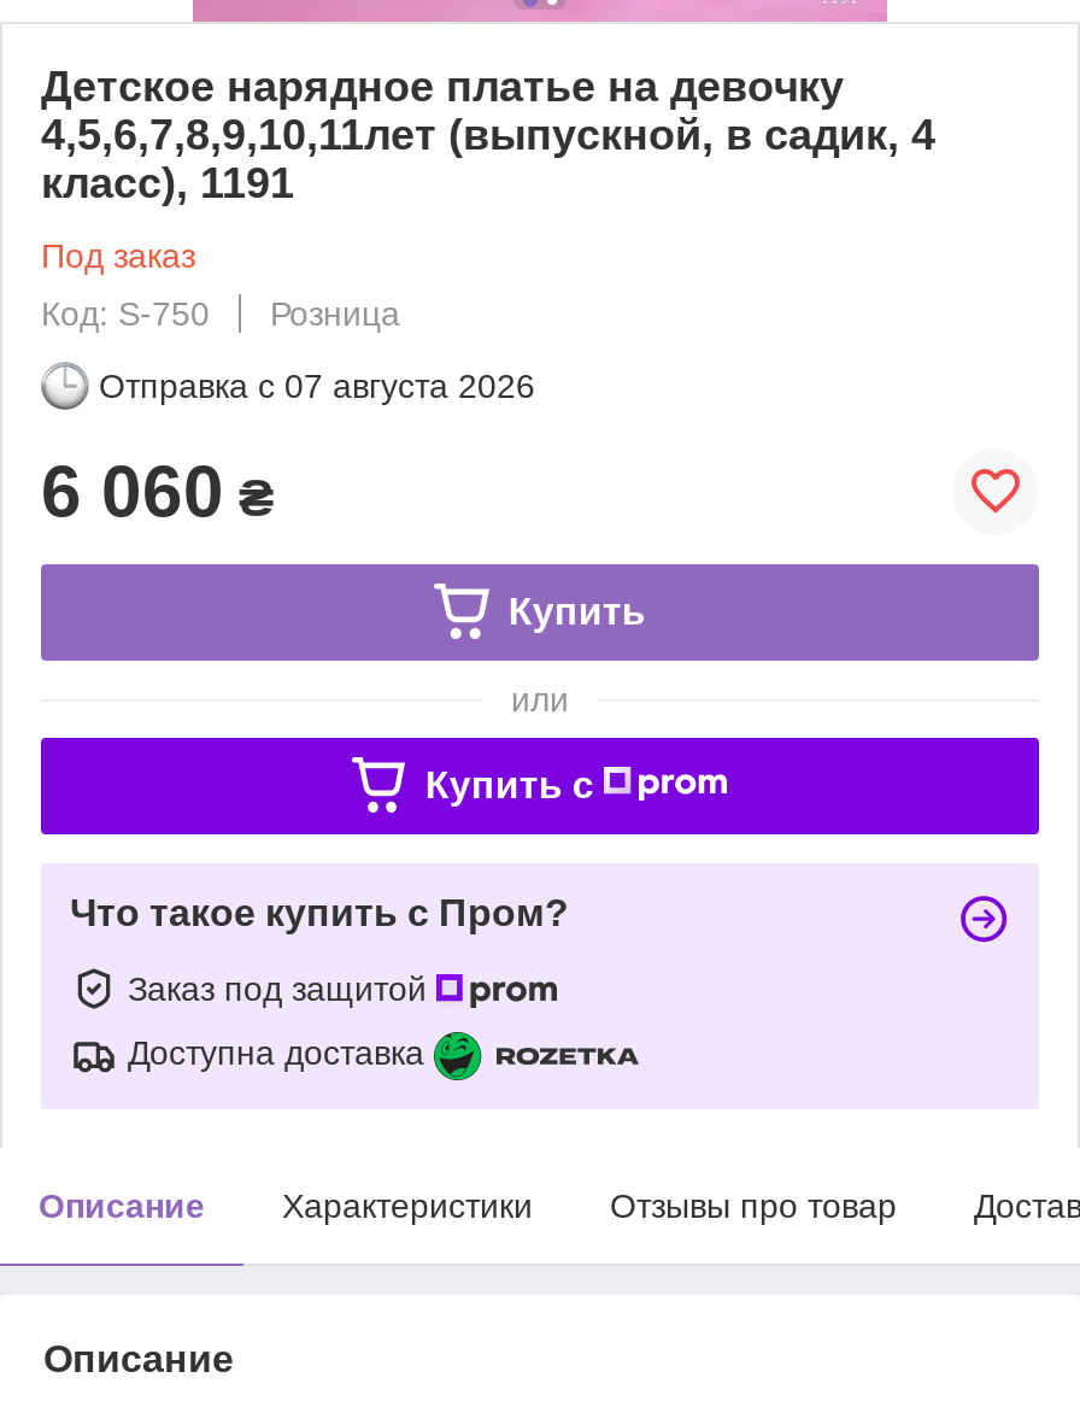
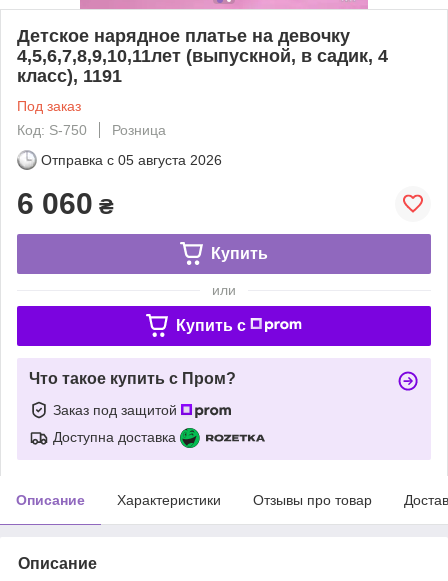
- Отправка с 07 августа 2026
+ Отправка с 05 августа 2026
